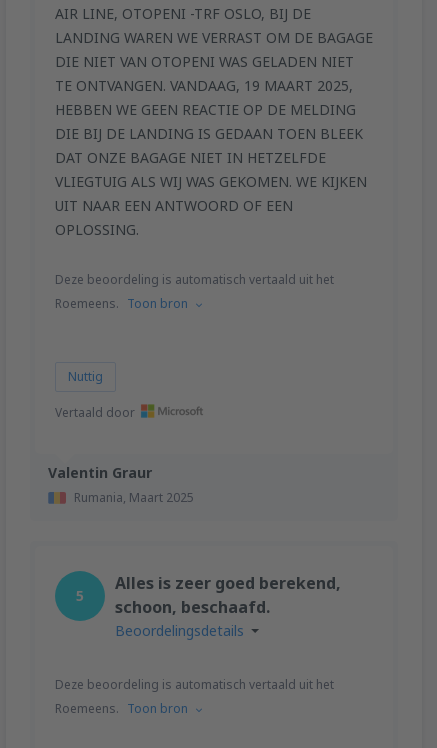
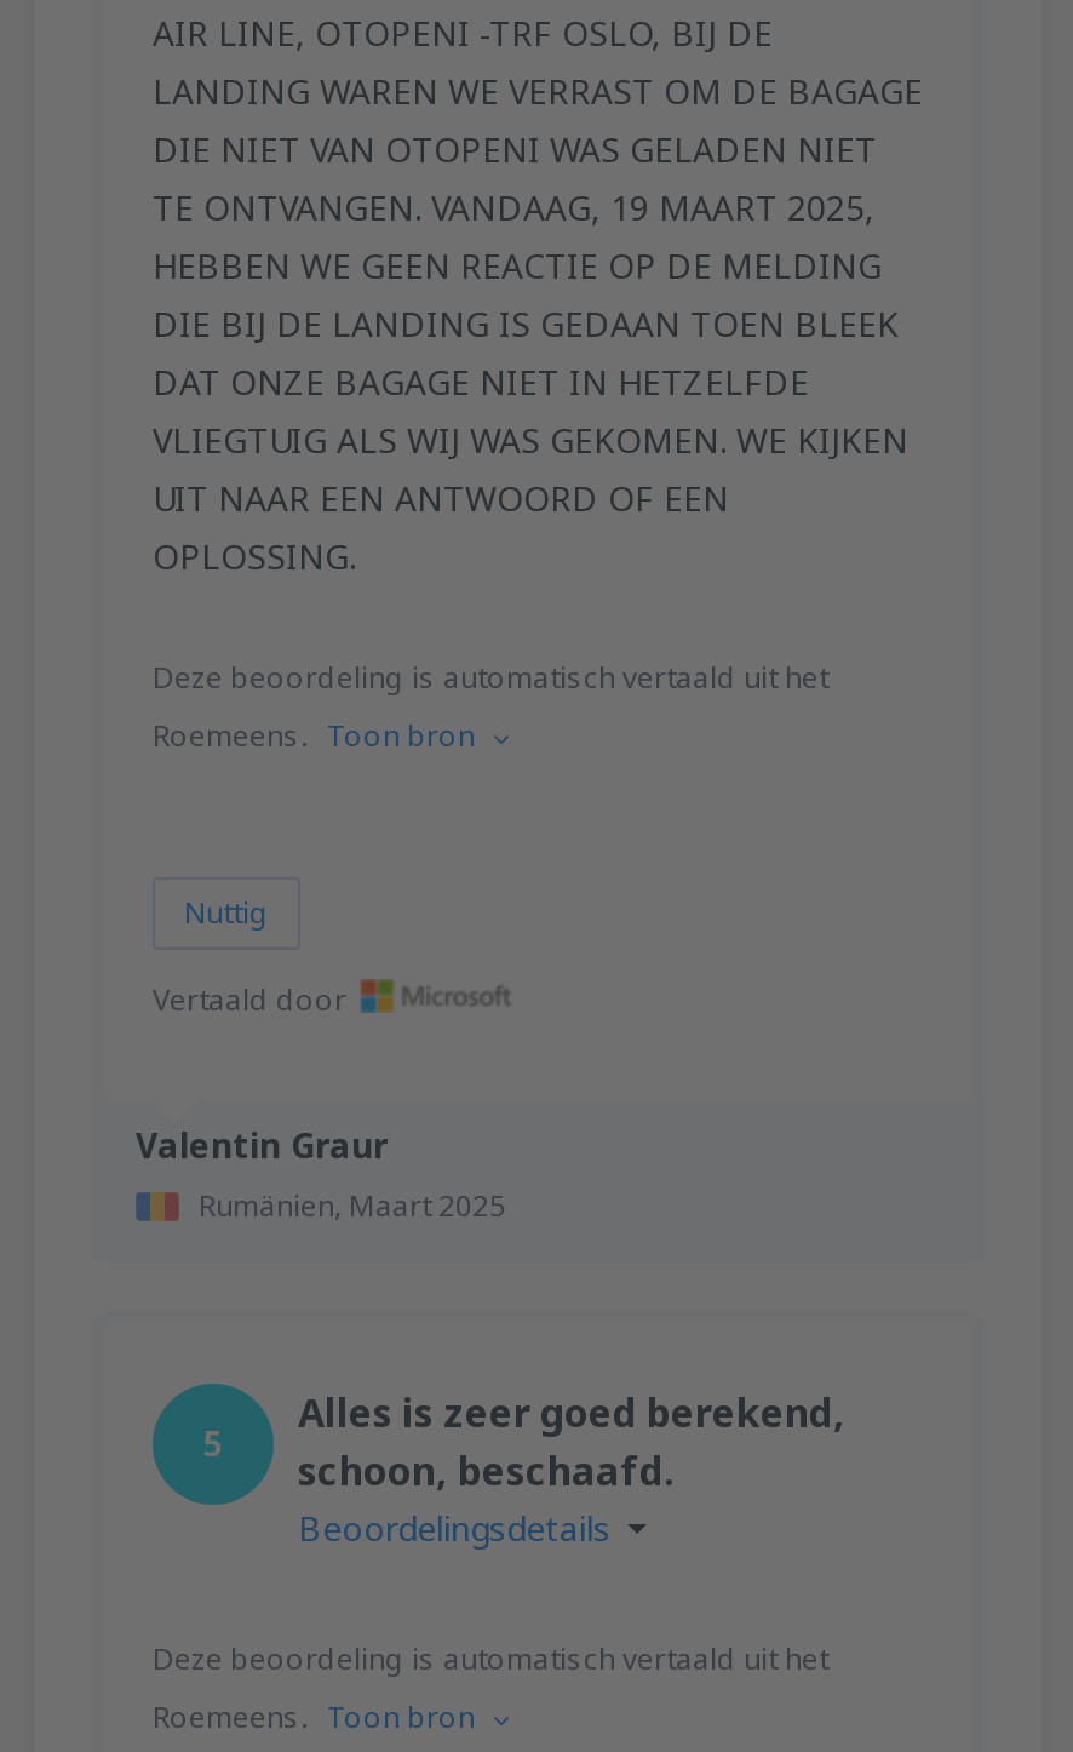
- Rumania, Maart 2025
+ Rumänien, Maart 2025
